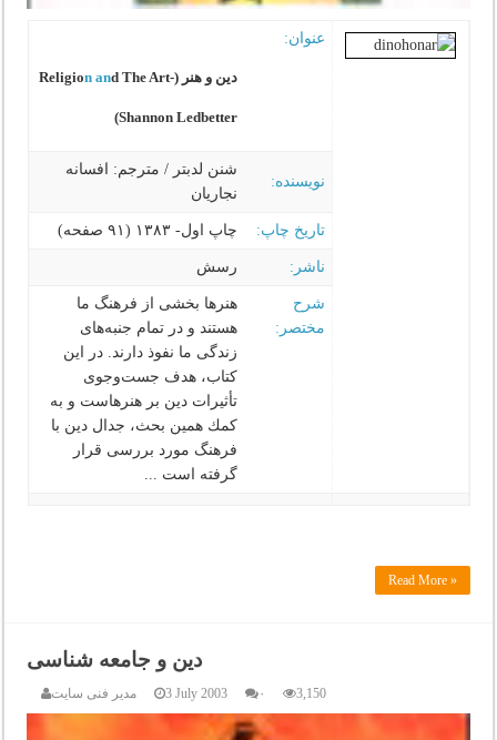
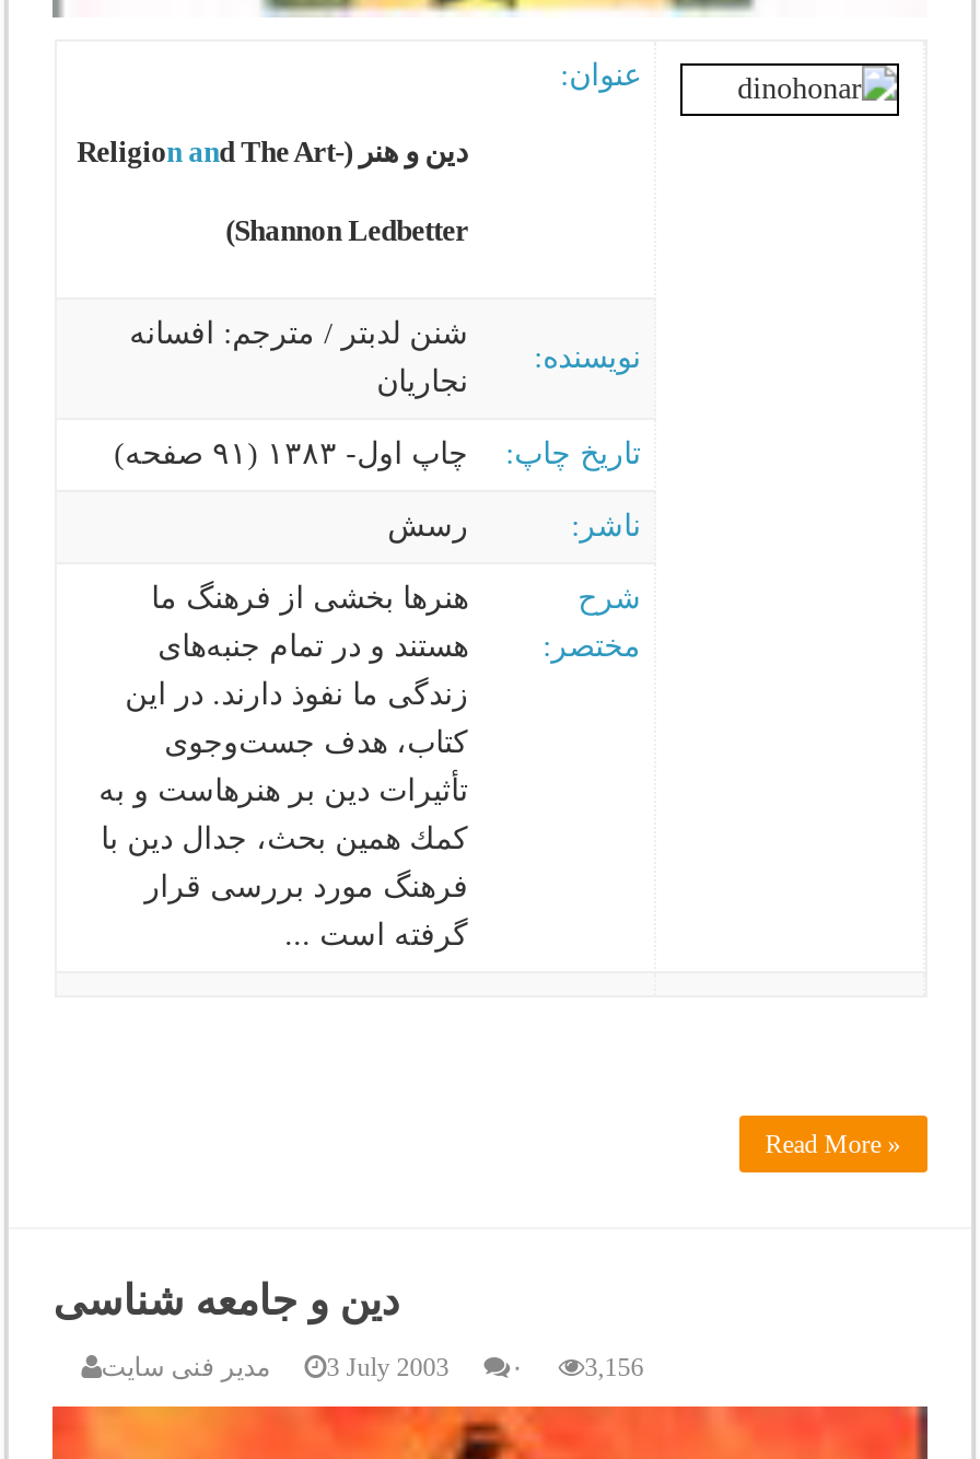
- 3,150
+ 3,156
